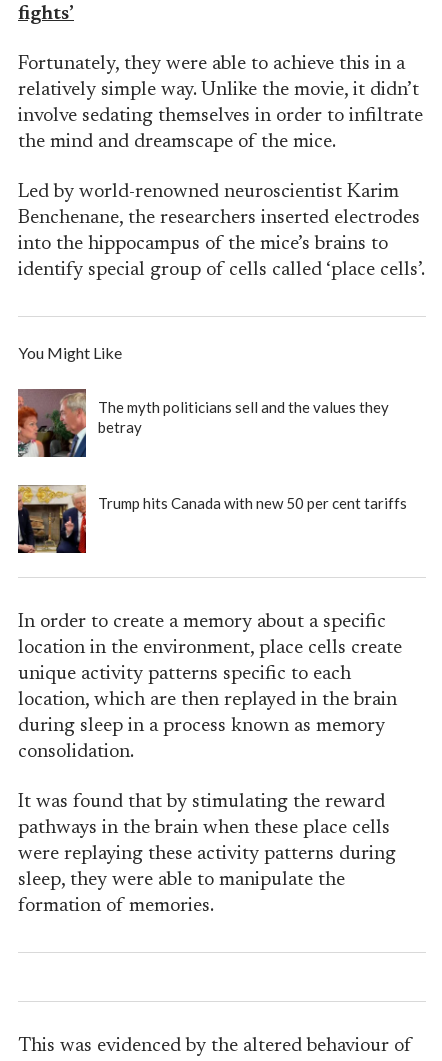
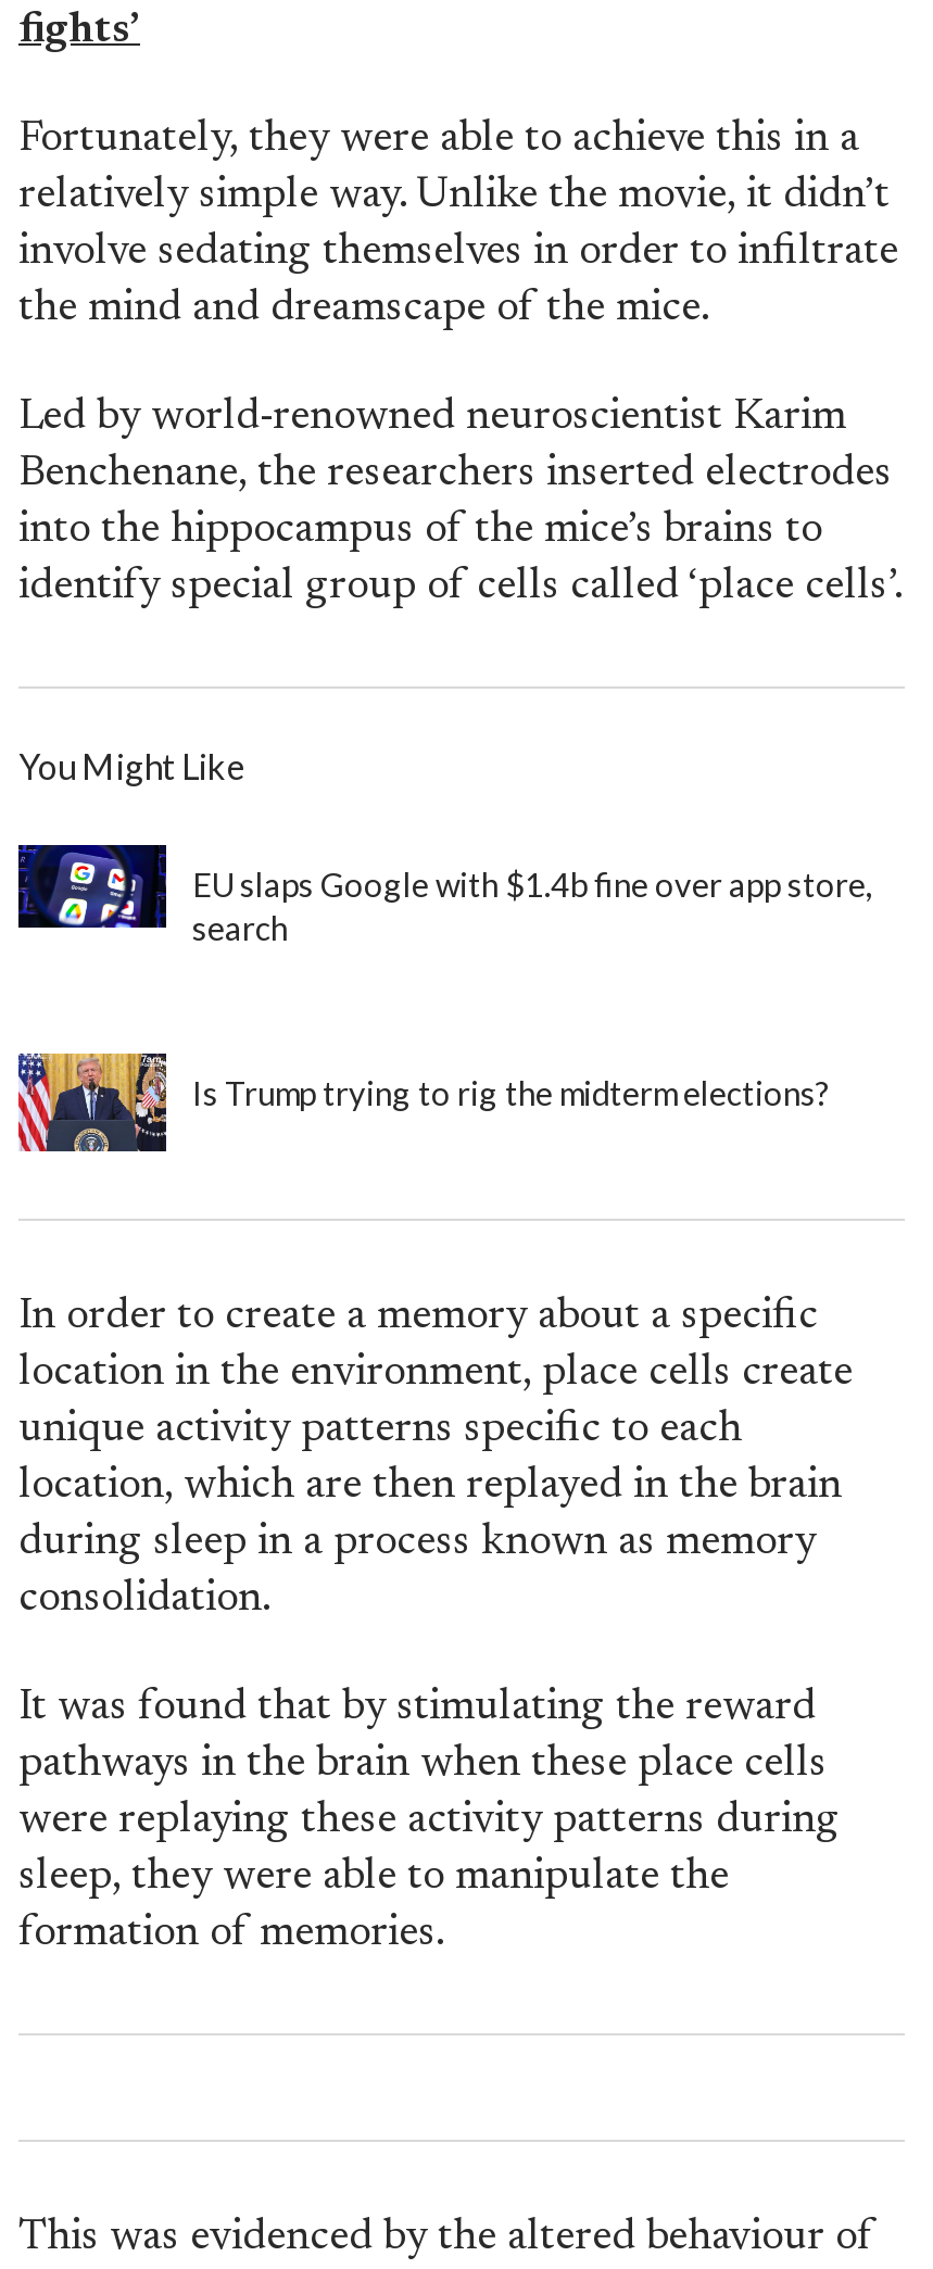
- [image]
- The myth politicians sell and the values they
- betray
+ [image]
+ EU slaps Google with $1.4b fine over app store,
+ search

- [image]
- Trump hits Canada with new 50 per cent tariffs
+ [image]
+ Is Trump trying to rig the midterm elections?
